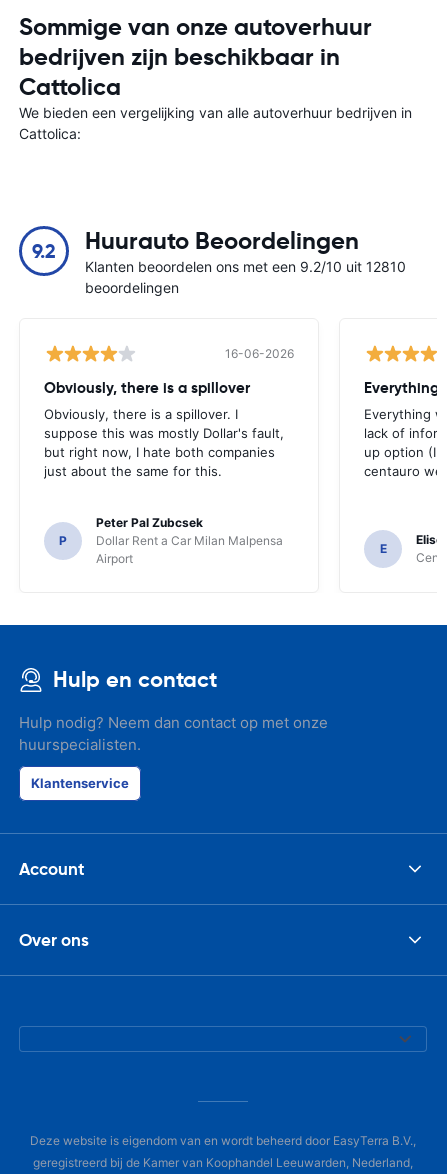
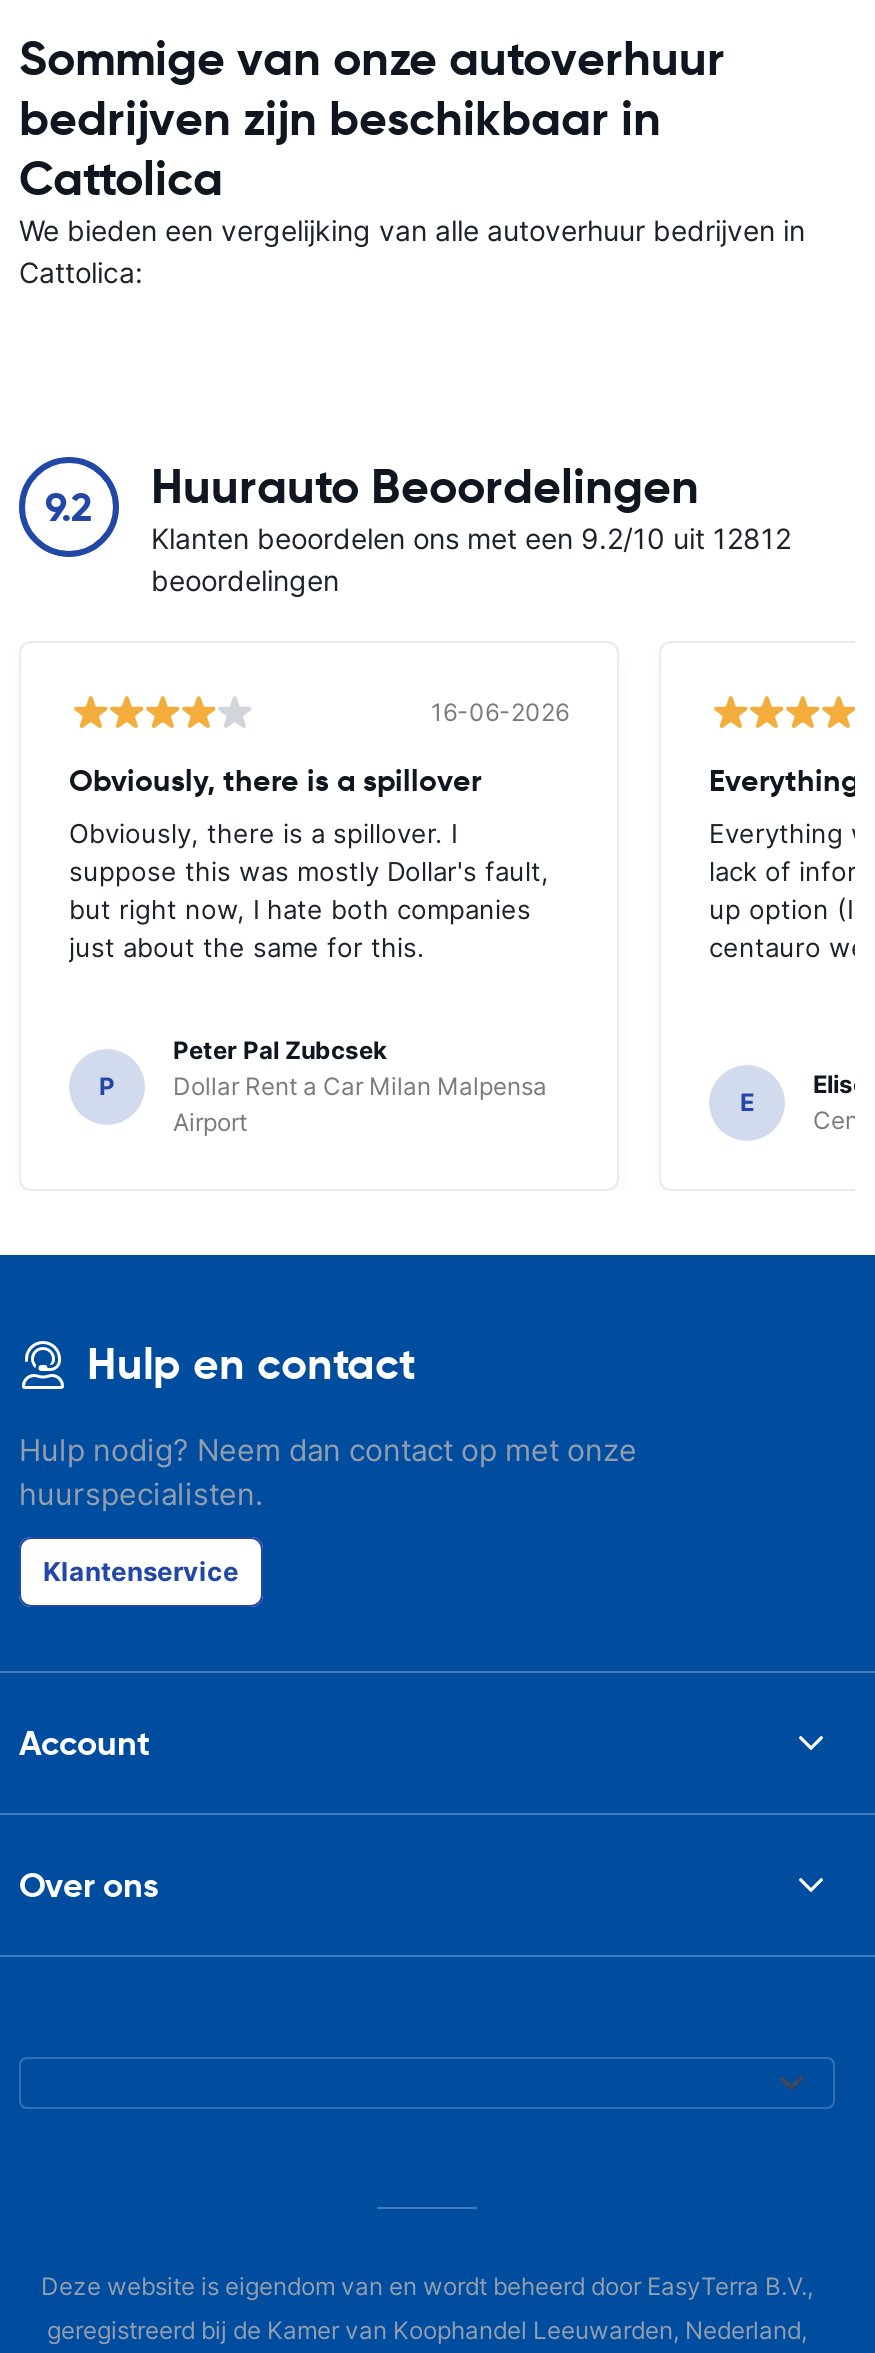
- Klanten beoordelen ons met een 9.2/10 uit 12810
+ Klanten beoordelen ons met een 9.2/10 uit 12812
